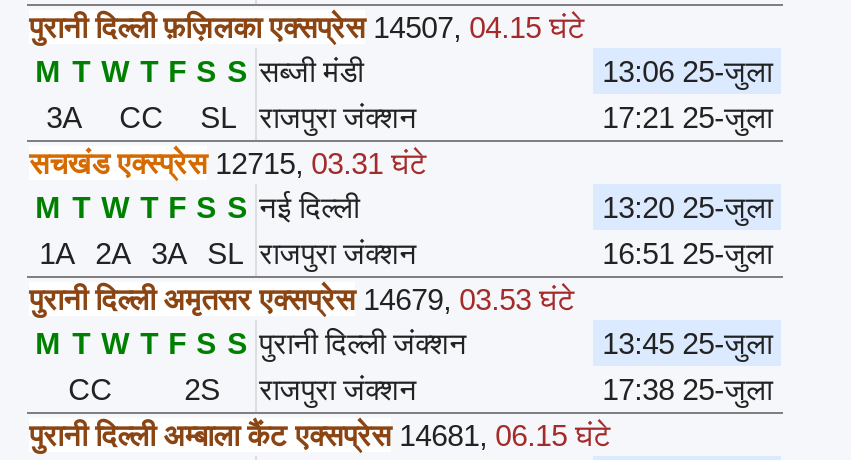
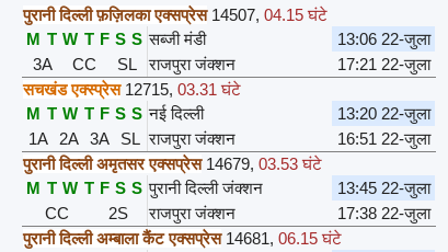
- 13:06 25-जुला
+ 13:06 22-जुला

- 17:21 25-जुला
+ 17:21 22-जुला

- 13:20 25-जुला
+ 13:20 22-जुला

- 16:51 25-जुला
+ 16:51 22-जुला

- 13:45 25-जुला
+ 13:45 22-जुला

- 17:38 25-जुला
+ 17:38 22-जुला
